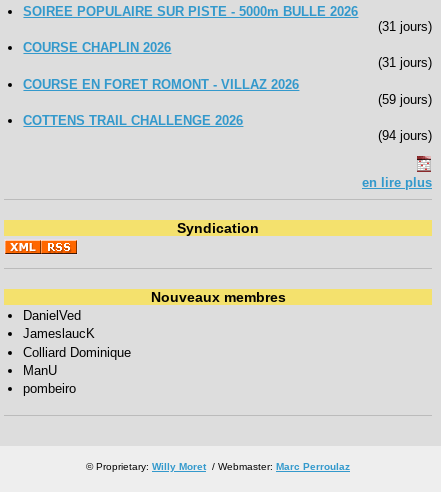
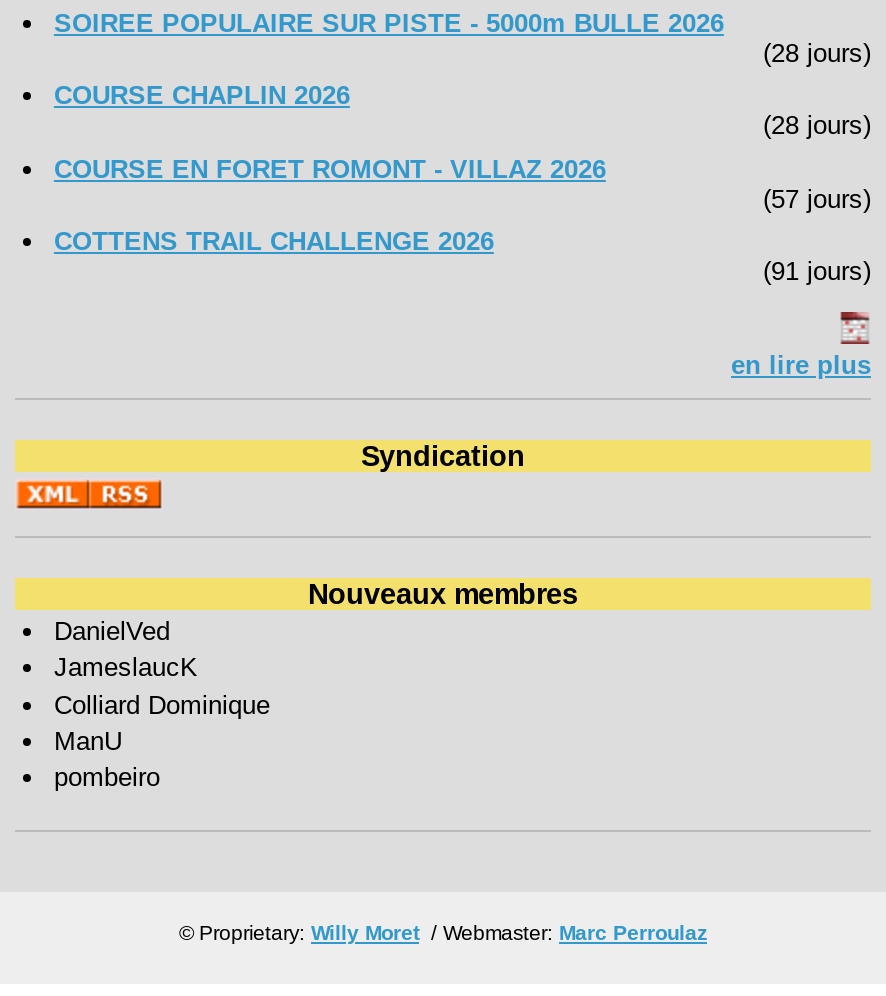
- (31 jours)
+ (28 jours)

- (31 jours)
+ (28 jours)

- (59 jours)
+ (57 jours)

- (94 jours)
+ (91 jours)
